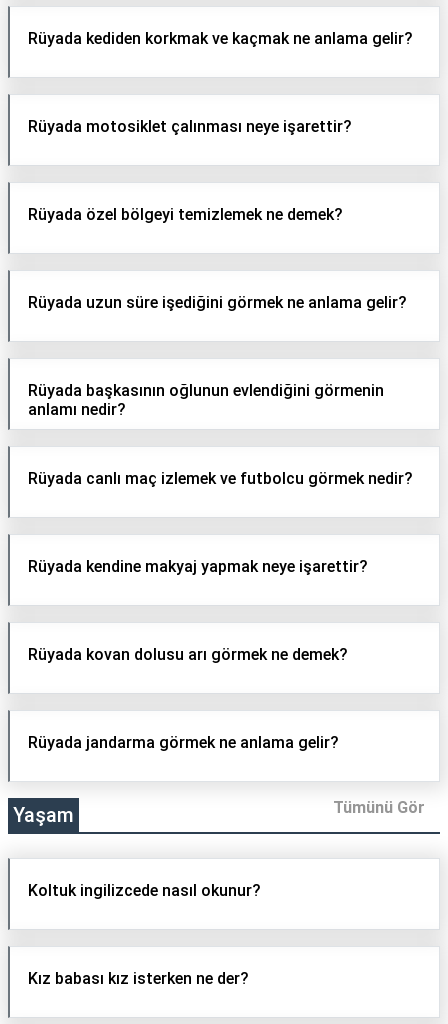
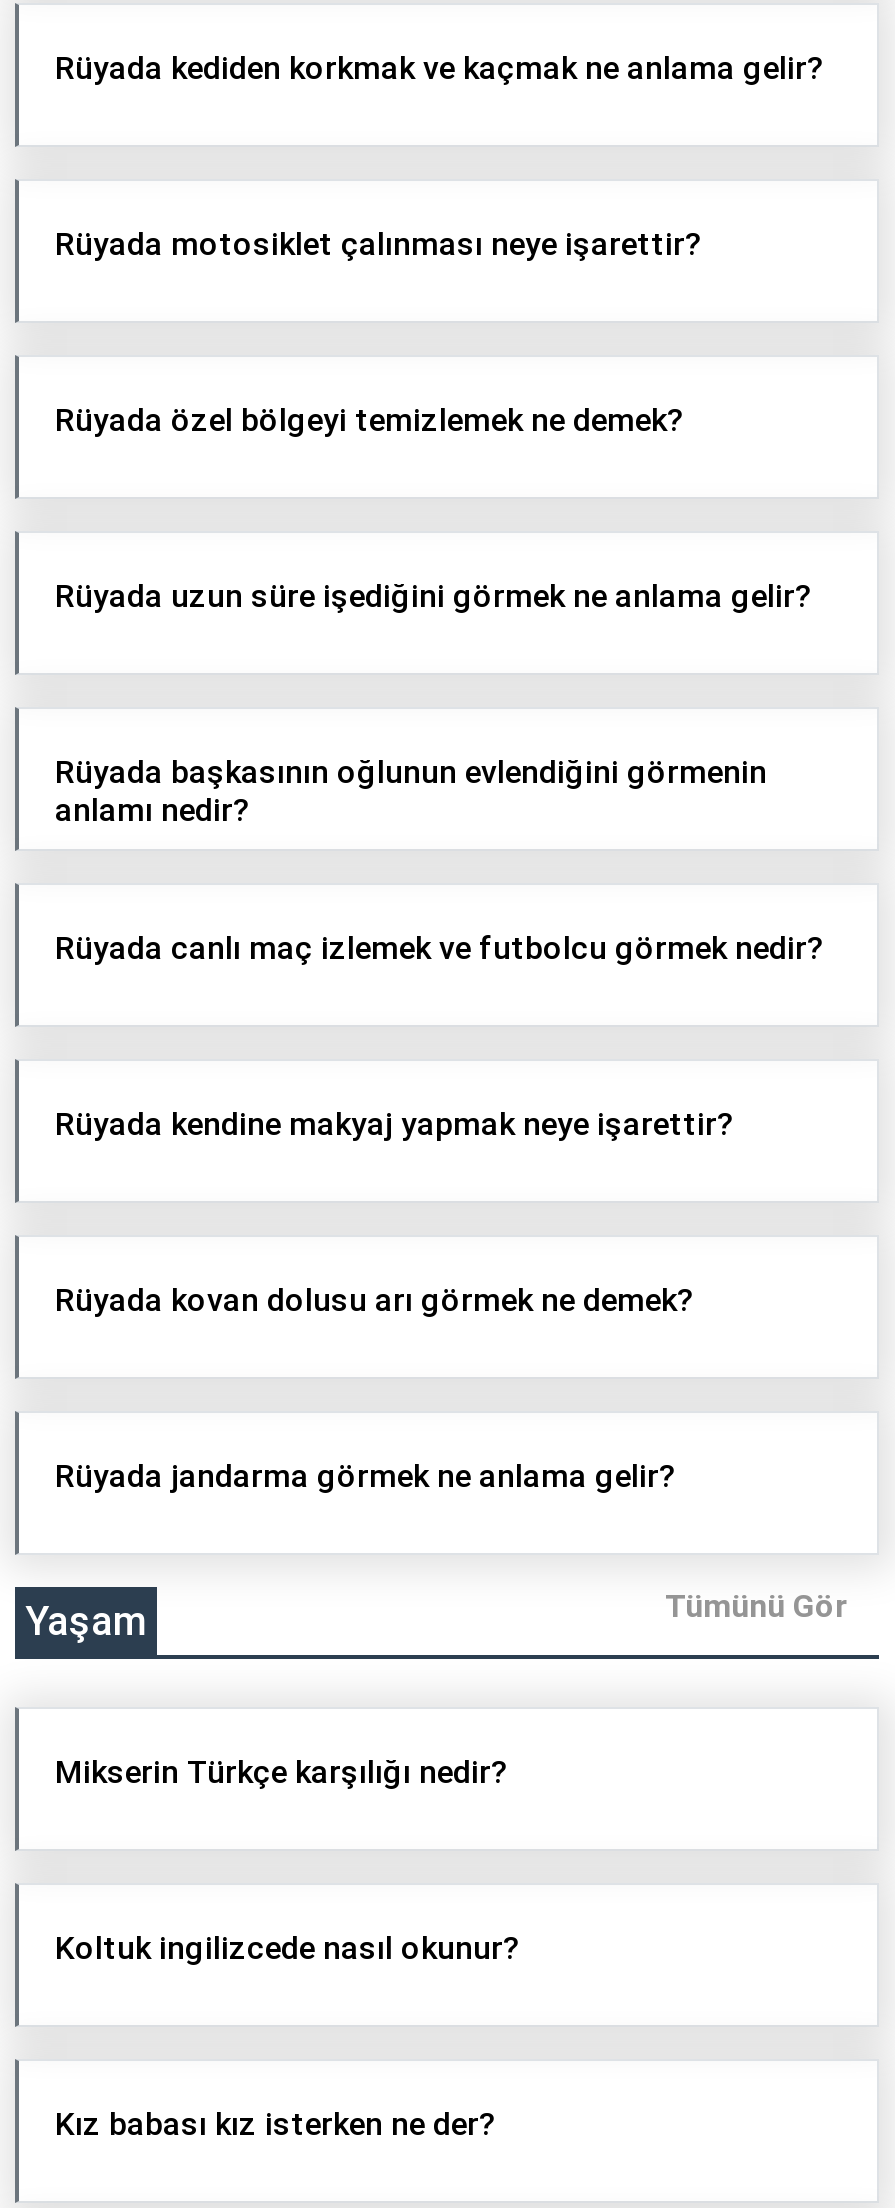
+ Mikserin Türkçe karşılığı nedir?
